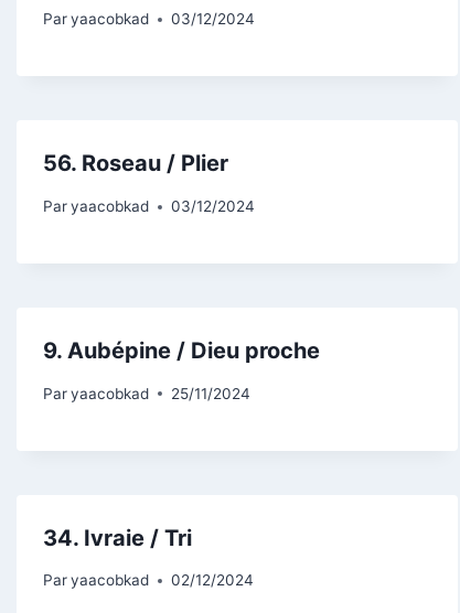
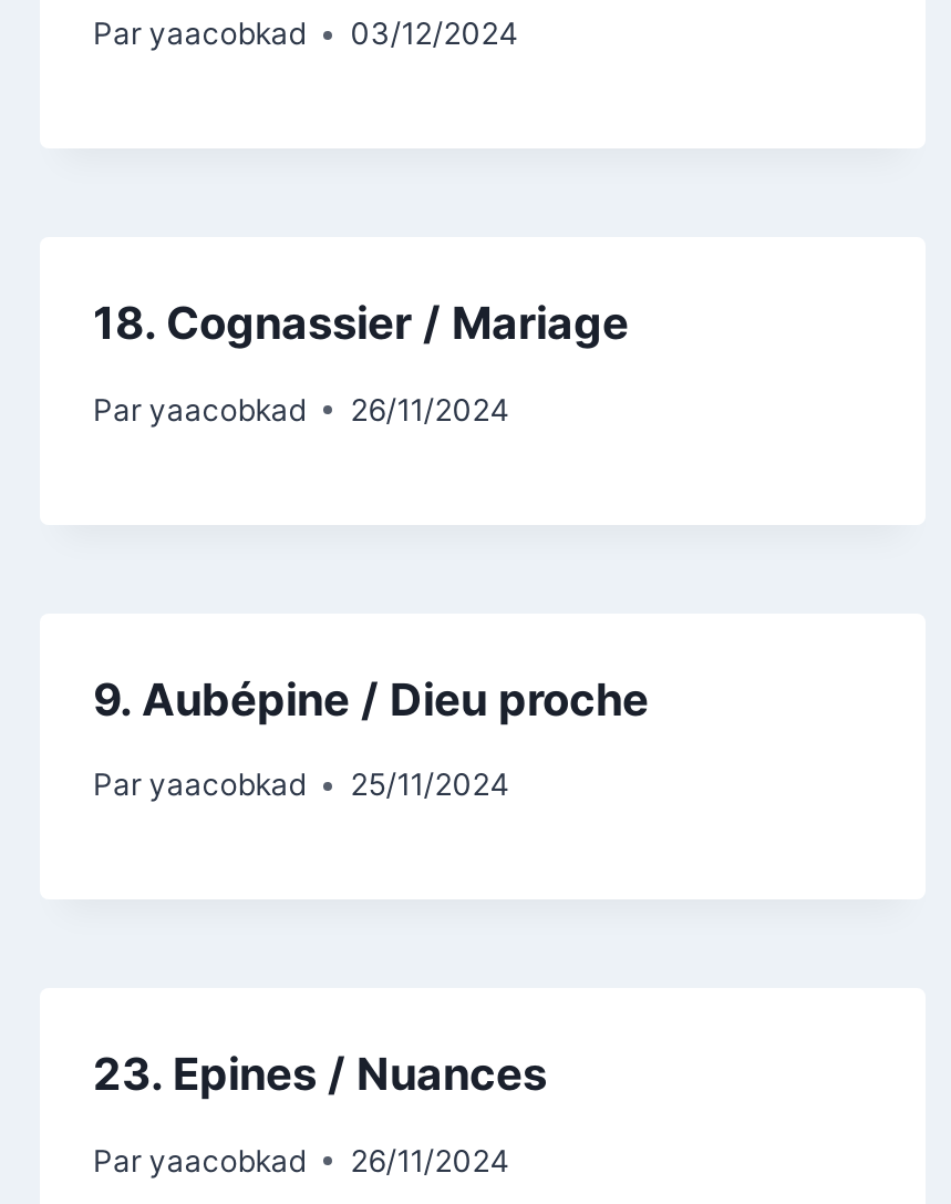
- 56. Roseau / Plier
+ 18. Cognassier / Mariage

- Par yaacobkad 03/12/2024
+ Par yaacobkad 26/11/2024

- 34. Ivraie / Tri
+ 23. Epines / Nuances

- Par yaacobkad 02/12/2024
+ Par yaacobkad 26/11/2024
